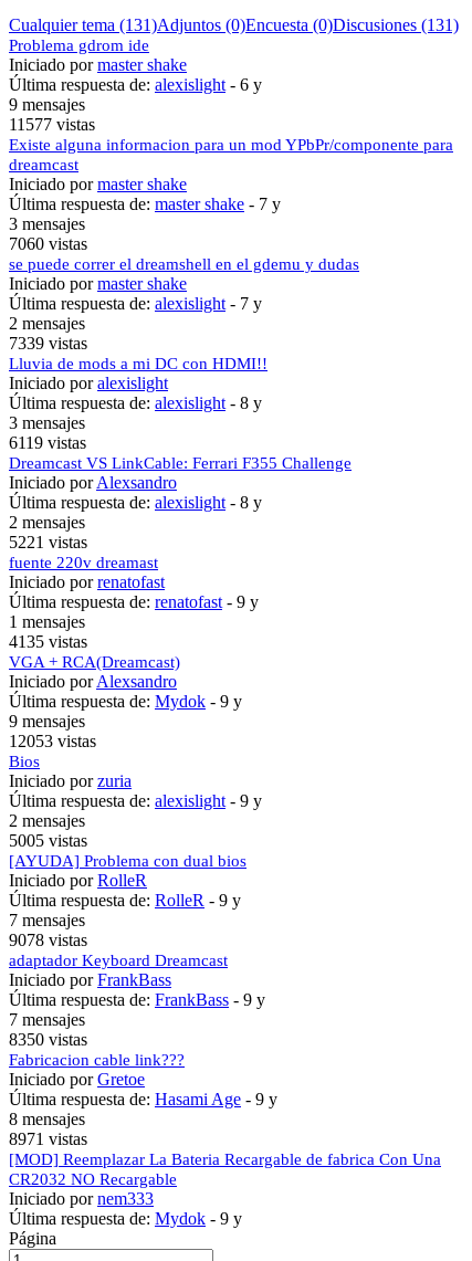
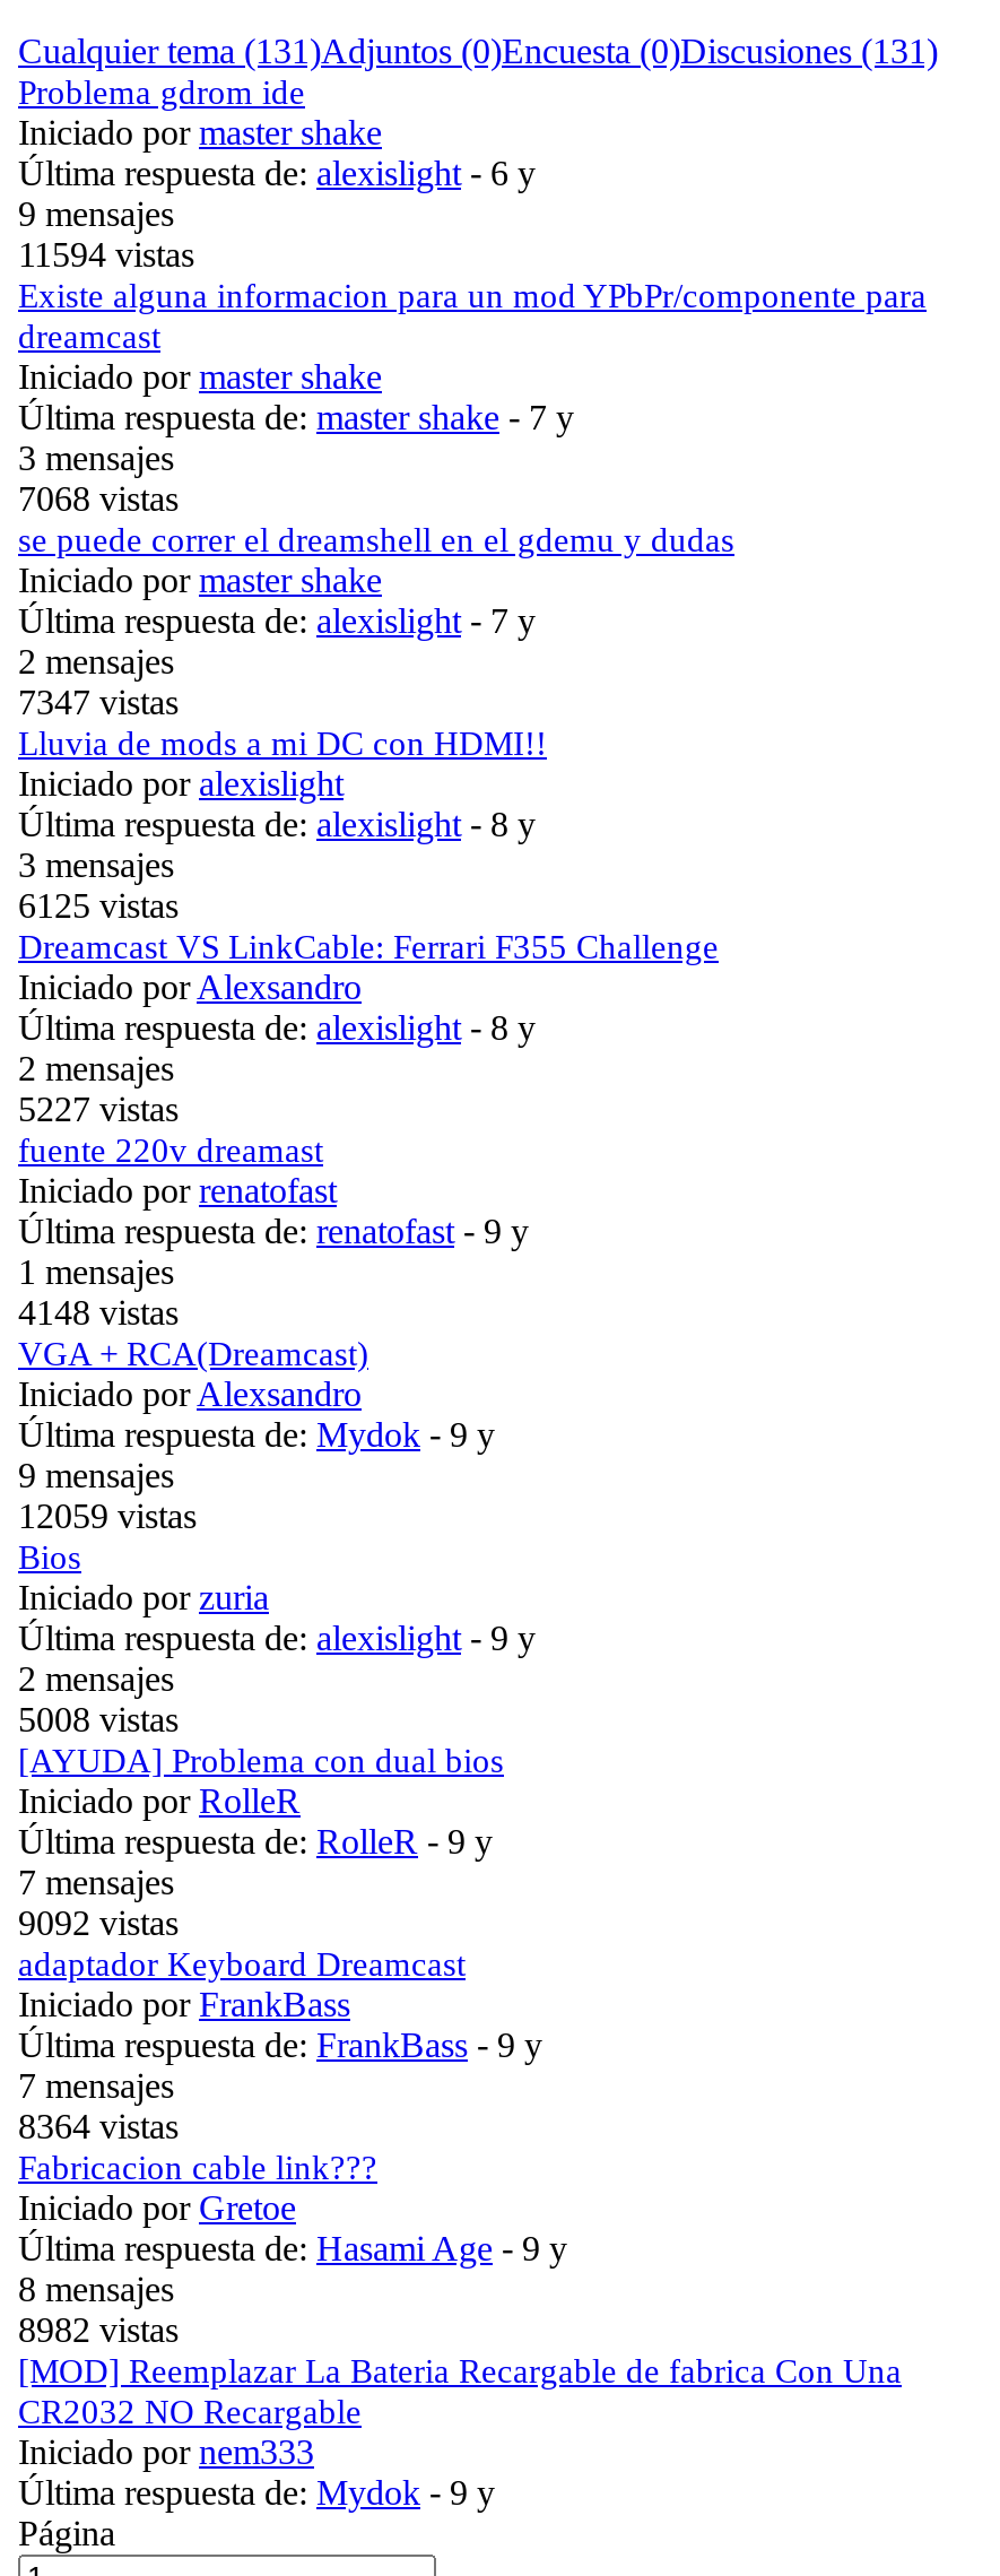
- 11577 vistas
+ 11594 vistas

- 7060 vistas
+ 7068 vistas

- 7339 vistas
+ 7347 vistas

- 6119 vistas
+ 6125 vistas

- 5221 vistas
+ 5227 vistas

- 4135 vistas
+ 4148 vistas

- 12053 vistas
+ 12059 vistas

- 5005 vistas
+ 5008 vistas

- 9078 vistas
+ 9092 vistas

- 8350 vistas
+ 8364 vistas

- 8971 vistas
+ 8982 vistas
